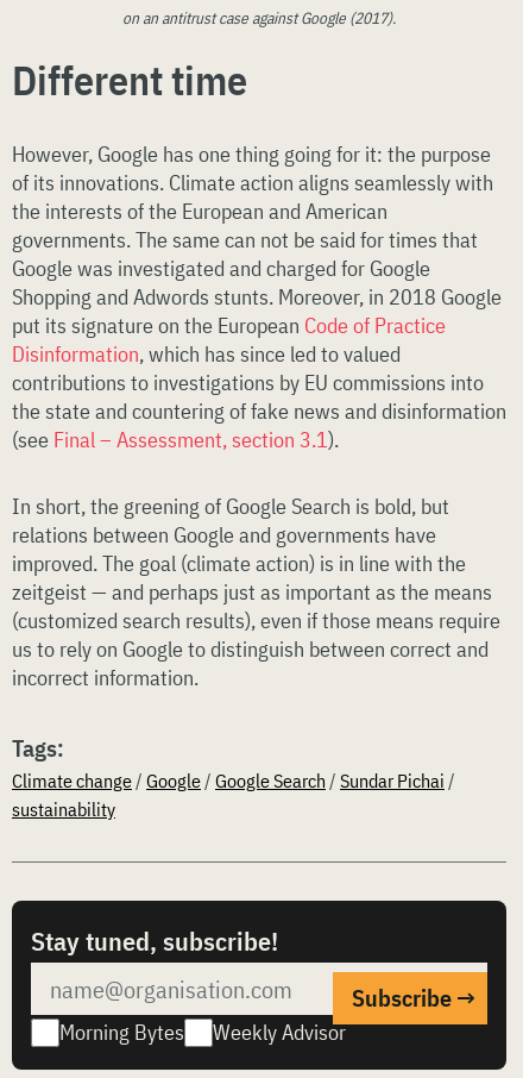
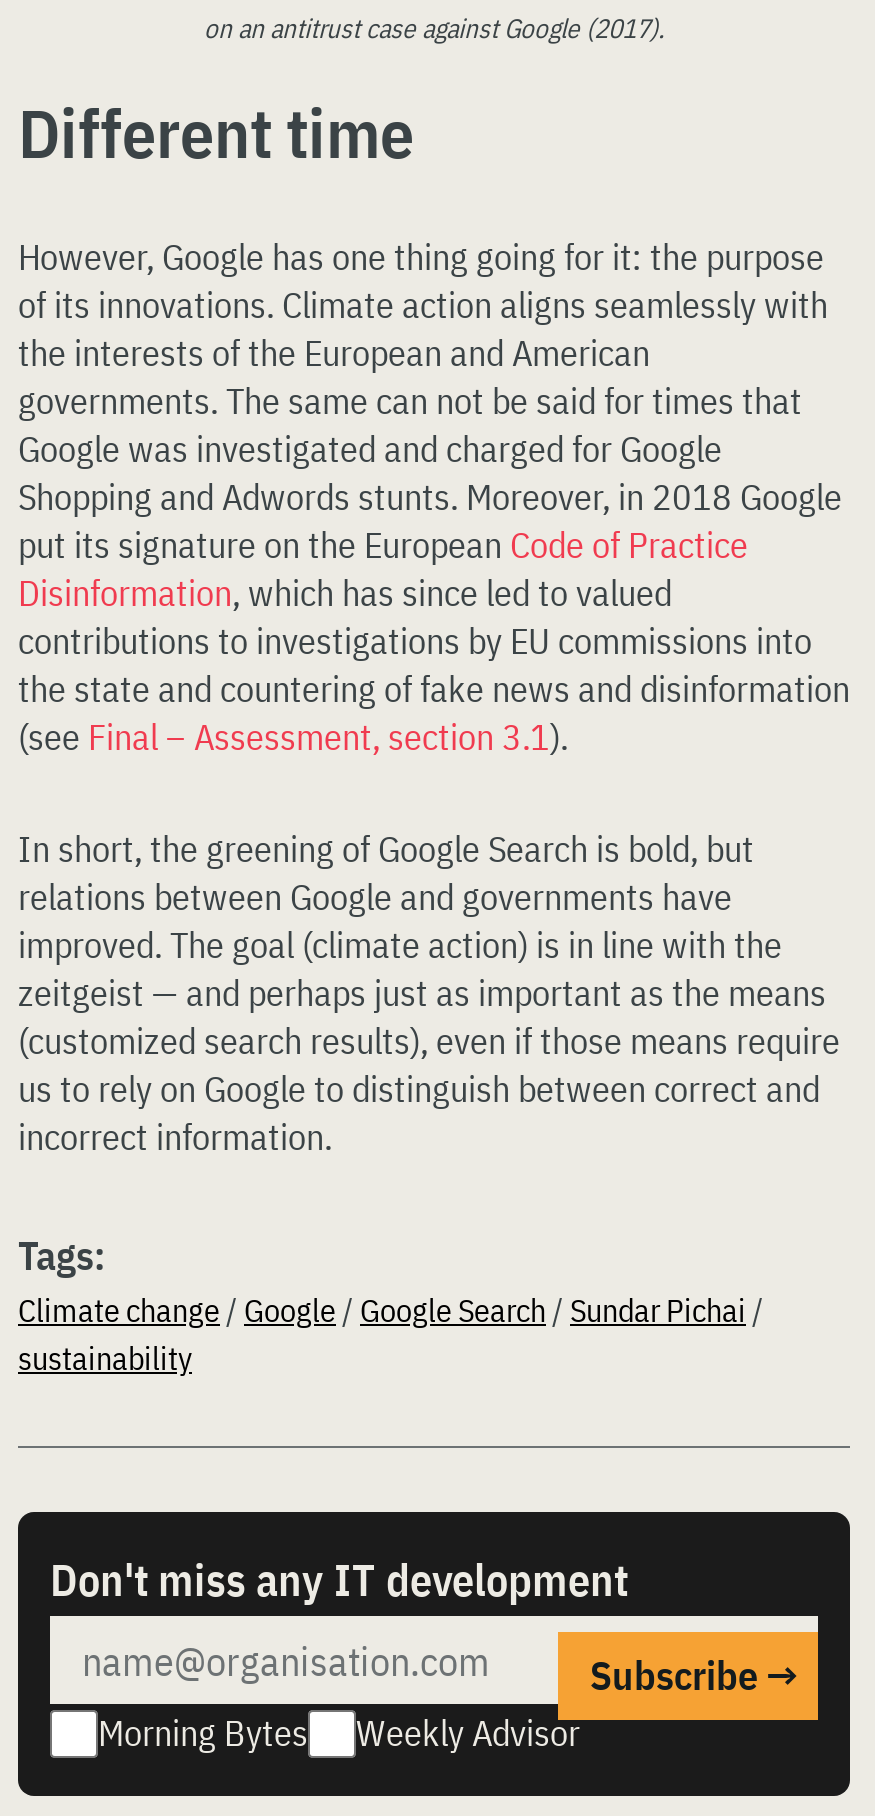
- Stay tuned, subscribe!
+ Don't miss any IT development
